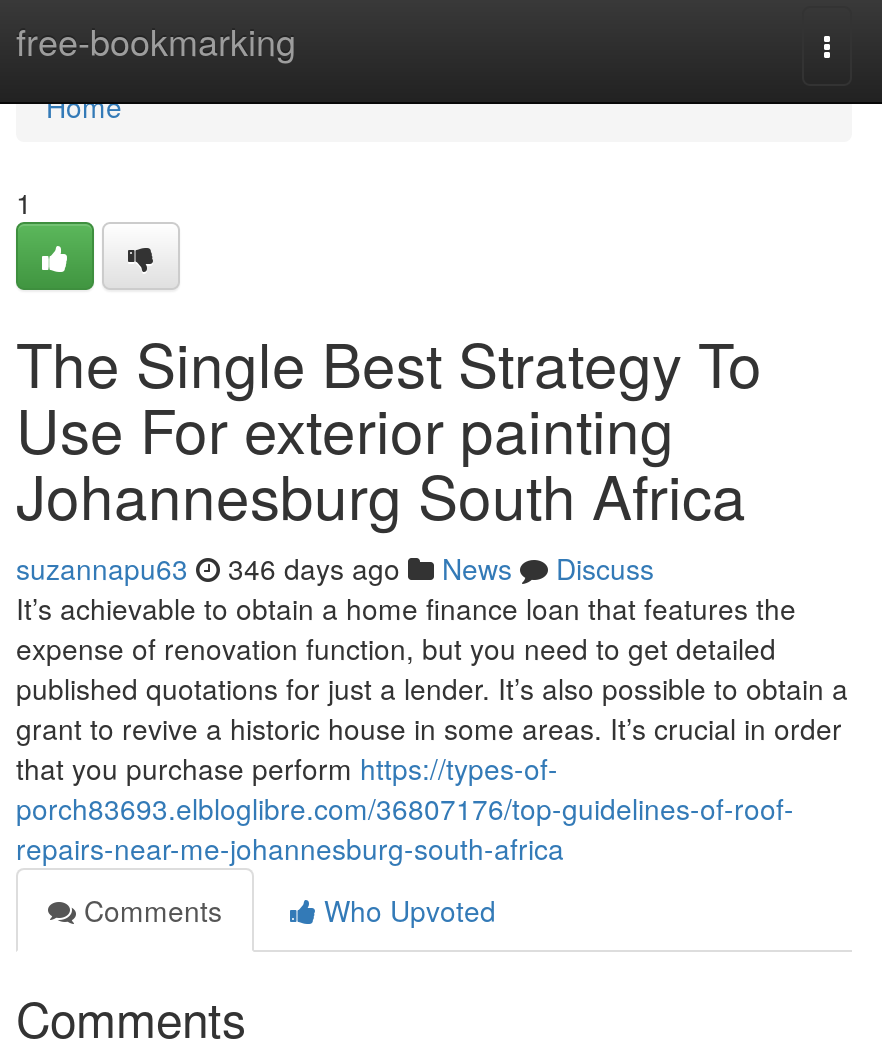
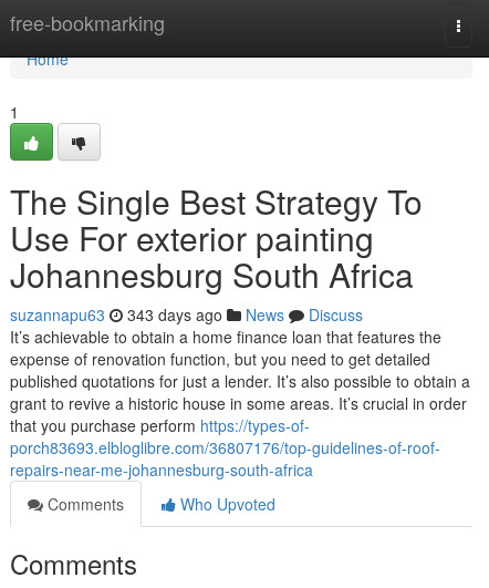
- suzannapu63 346 days ago News Discuss
+ suzannapu63 343 days ago News Discuss
